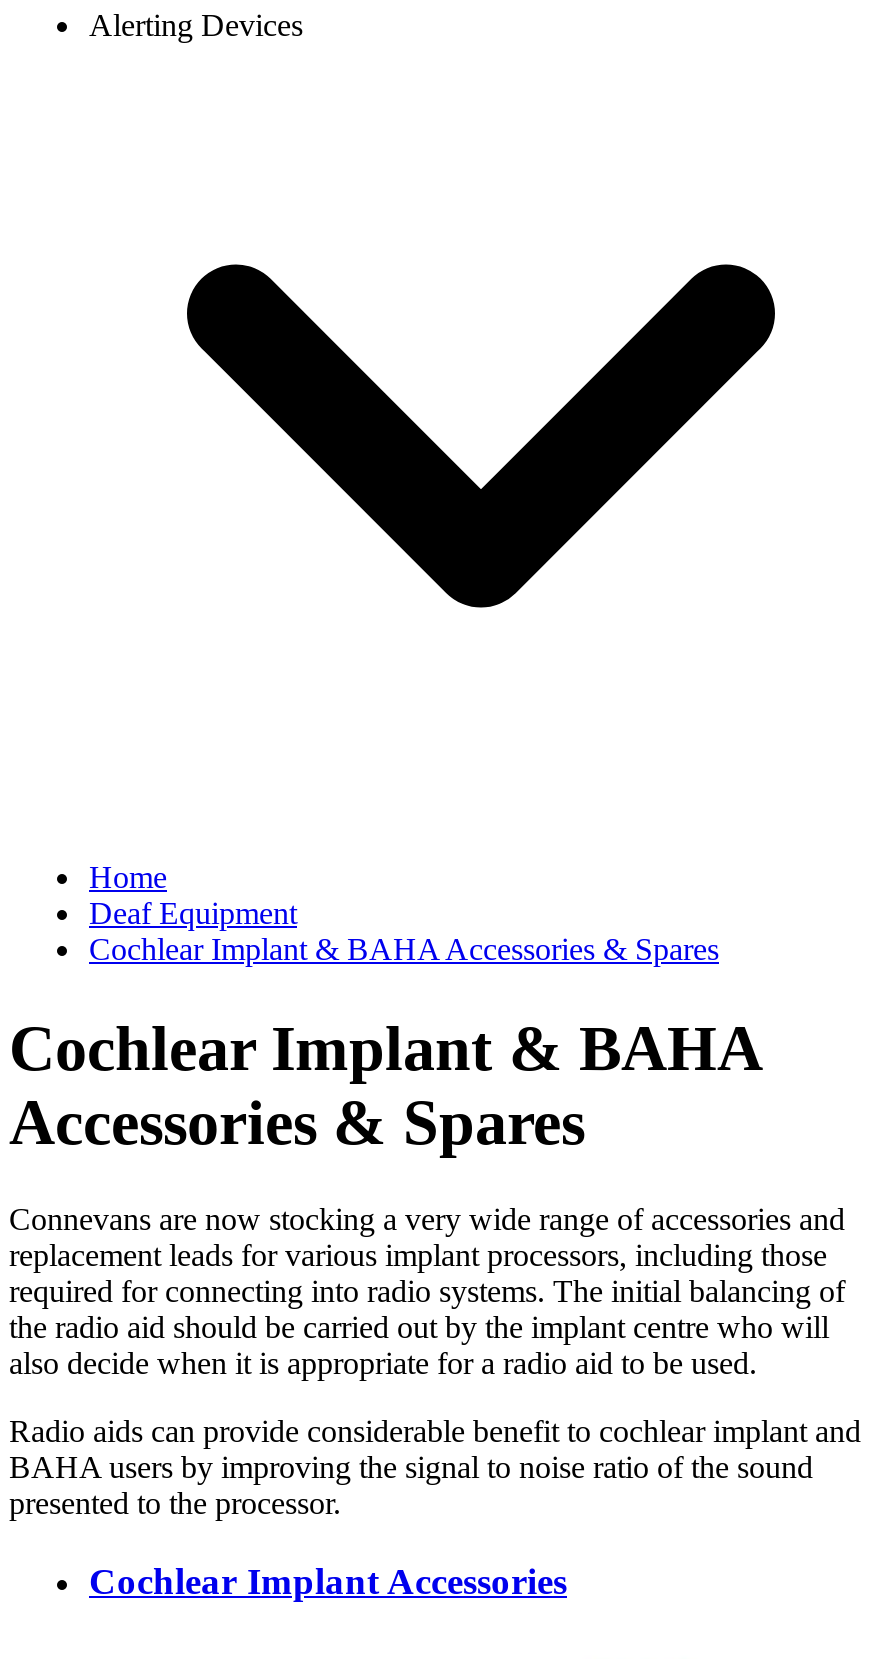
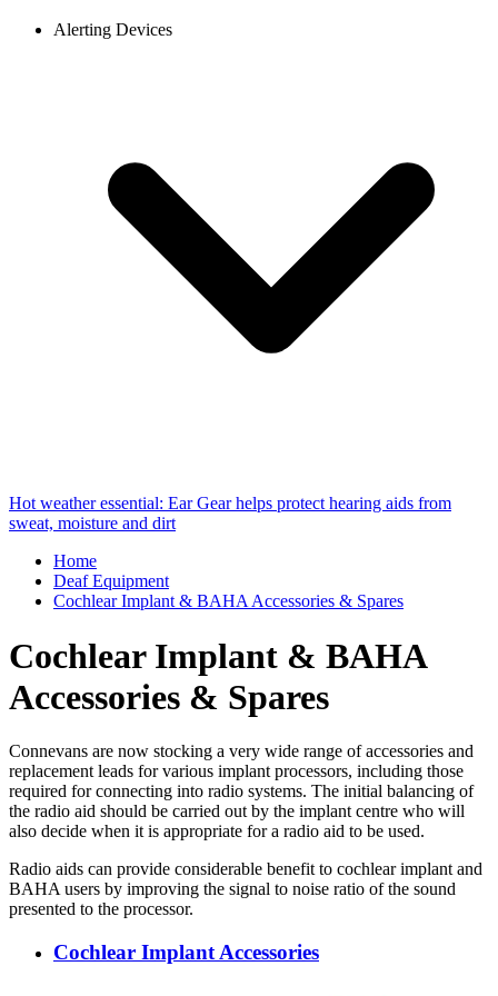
+ Hot weather essential: Ear Gear helps protect hearing aids from
+ sweat, moisture and dirt
